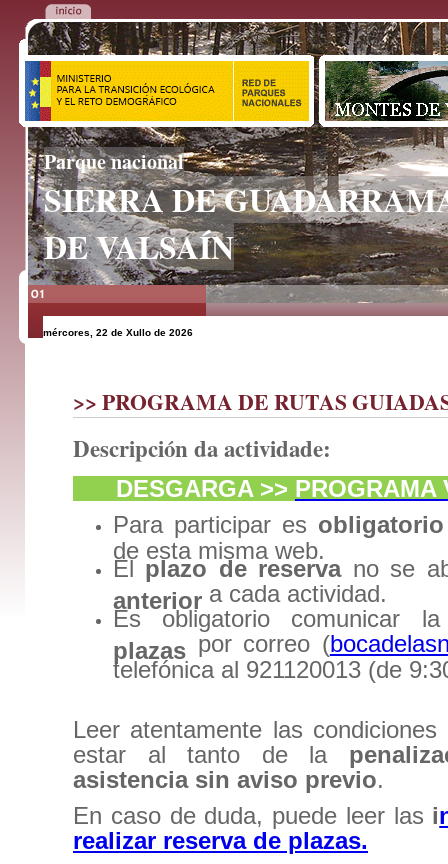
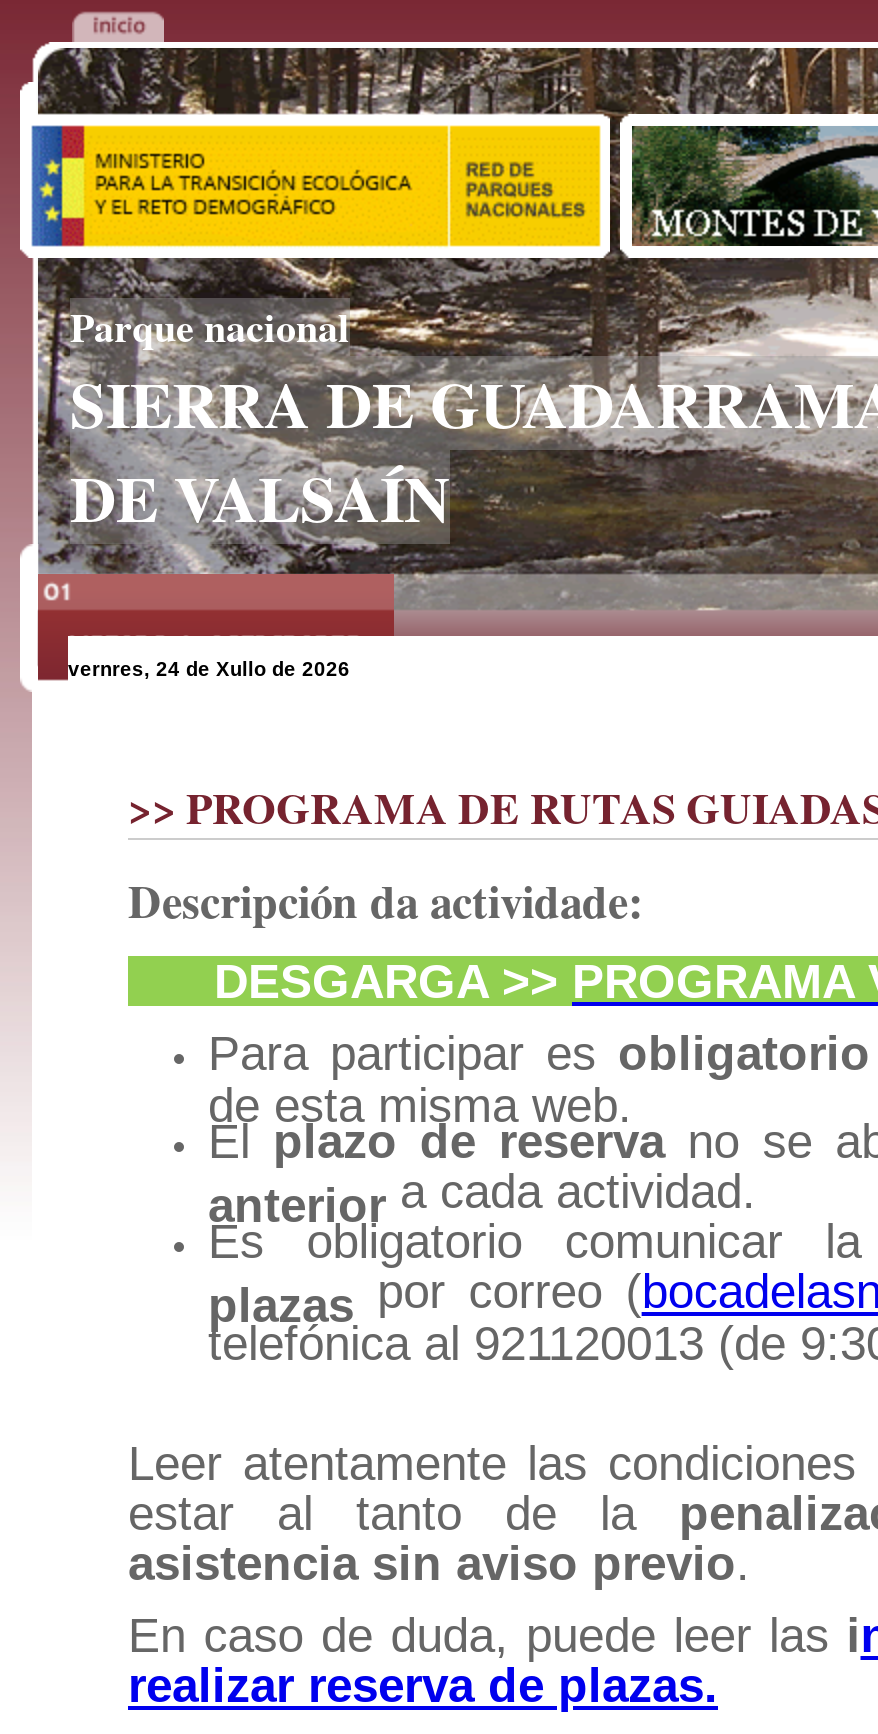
- mércores, 22 de Xullo de 2026
+ vernres, 24 de Xullo de 2026
